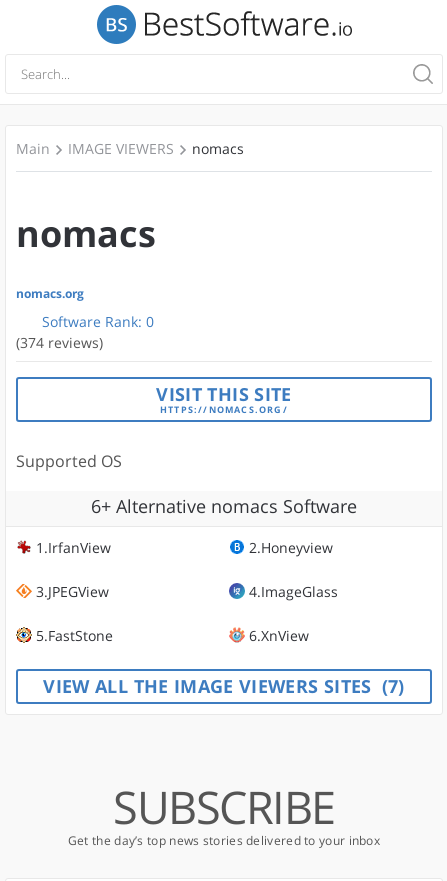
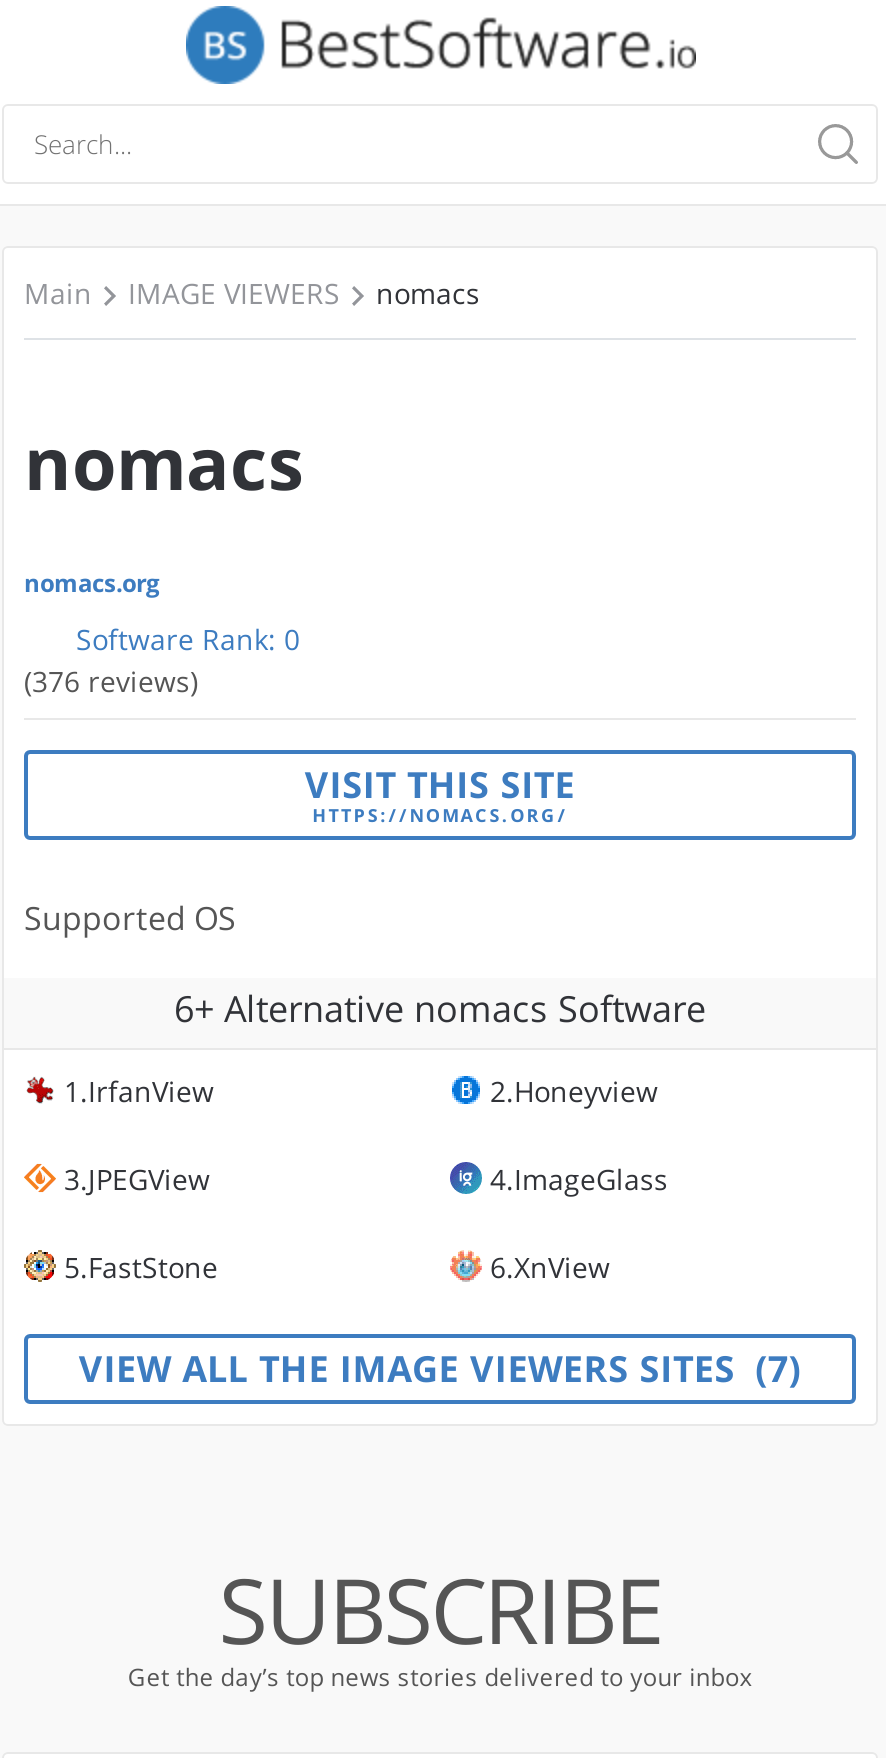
- (374 reviews)
+ (376 reviews)
